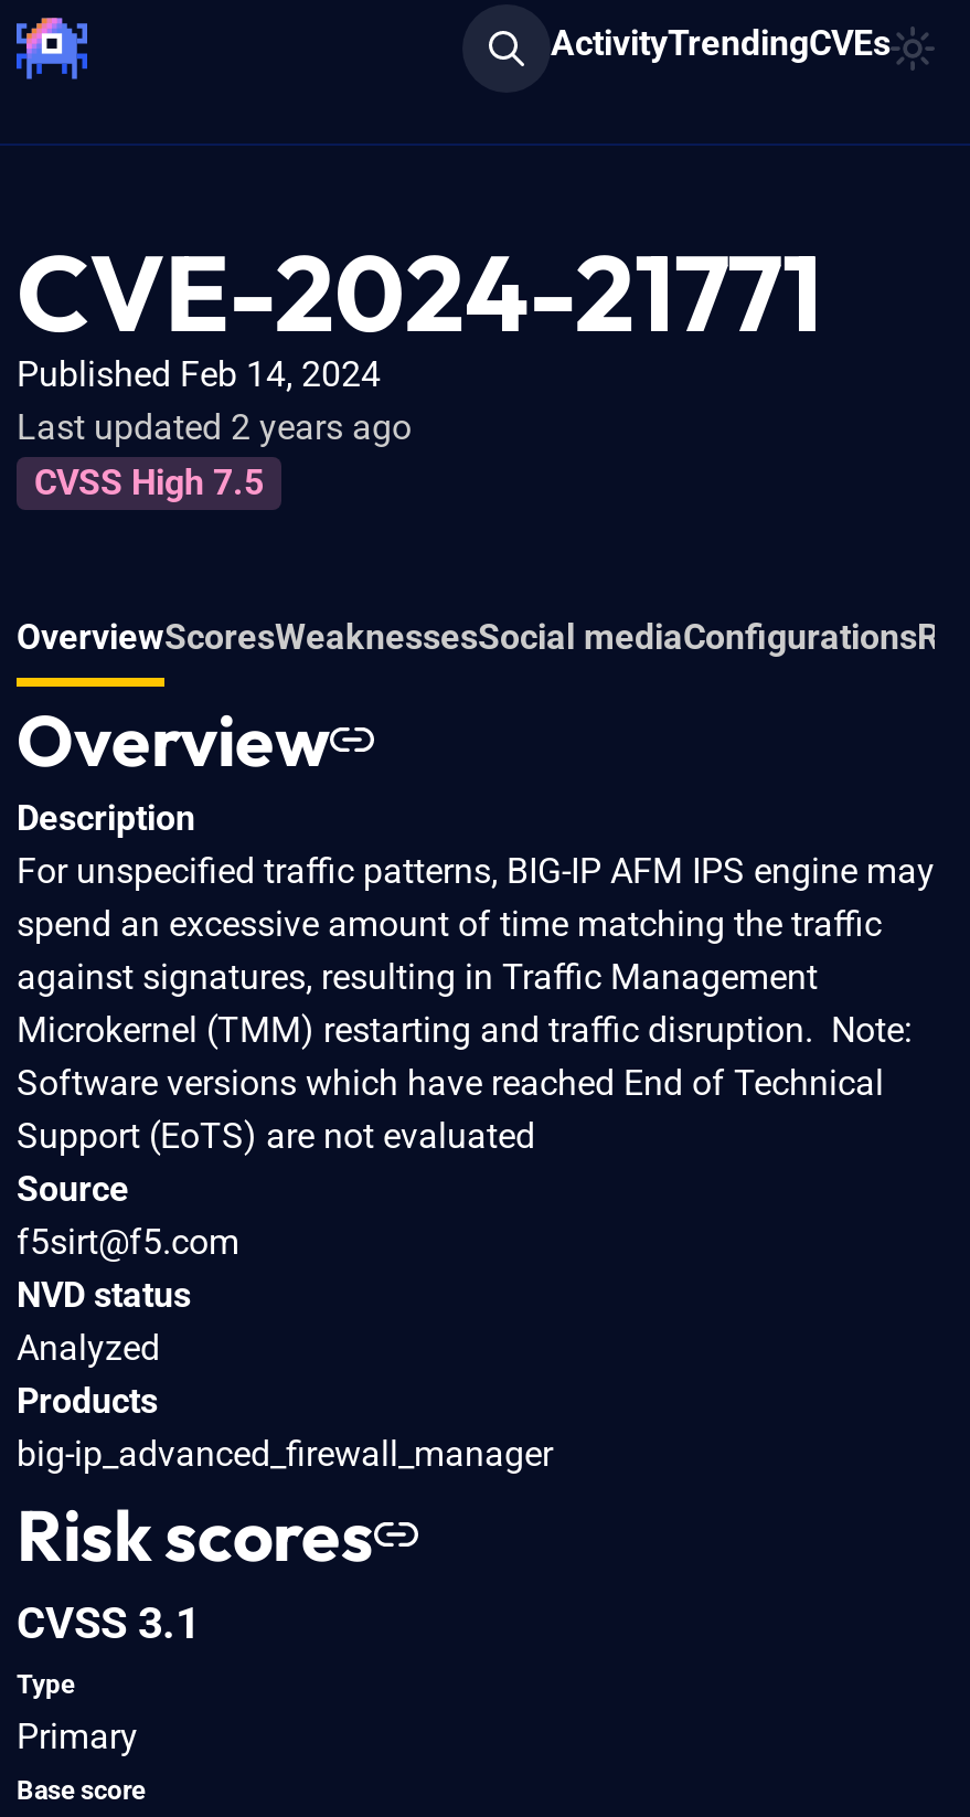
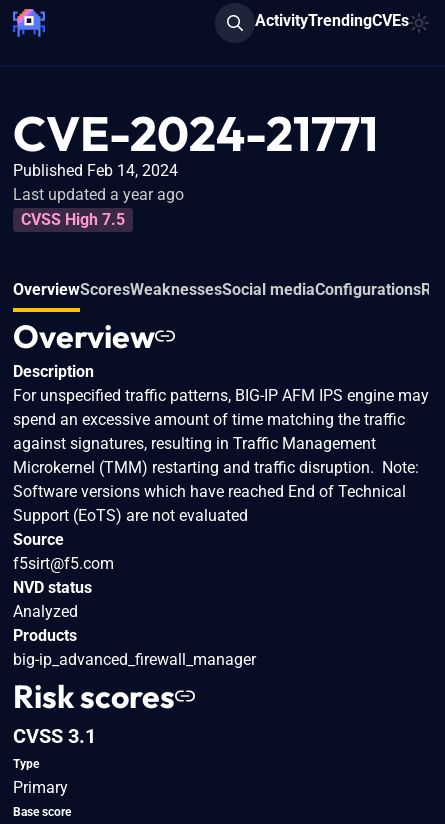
- Last updated 2 years ago
+ Last updated a year ago
